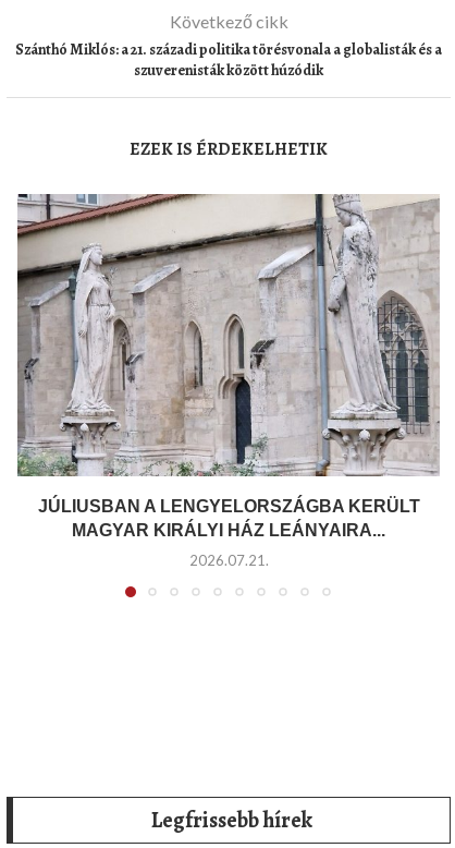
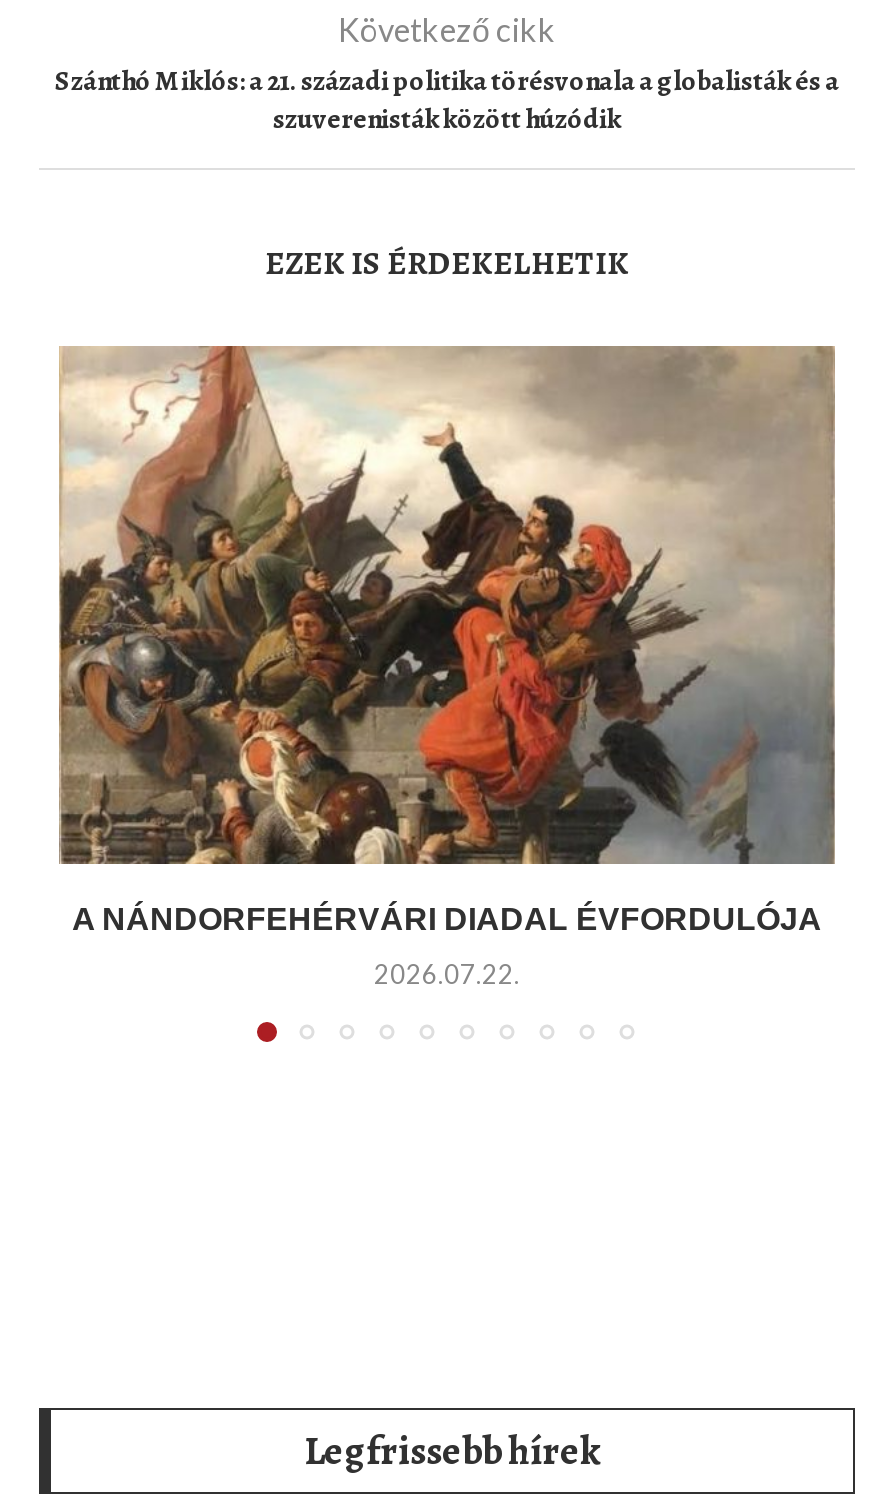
- [image]
- JÚLIUSBAN A LENGYELORSZÁGBA KERÜLT
- MAGYAR KIRÁLYI HÁZ LEÁNYAIRA...
+ [image]
+ A NÁNDORFEHÉRVÁRI DIADAL ÉVFORDULÓJA

- 2026.07.21.
+ 2026.07.22.
